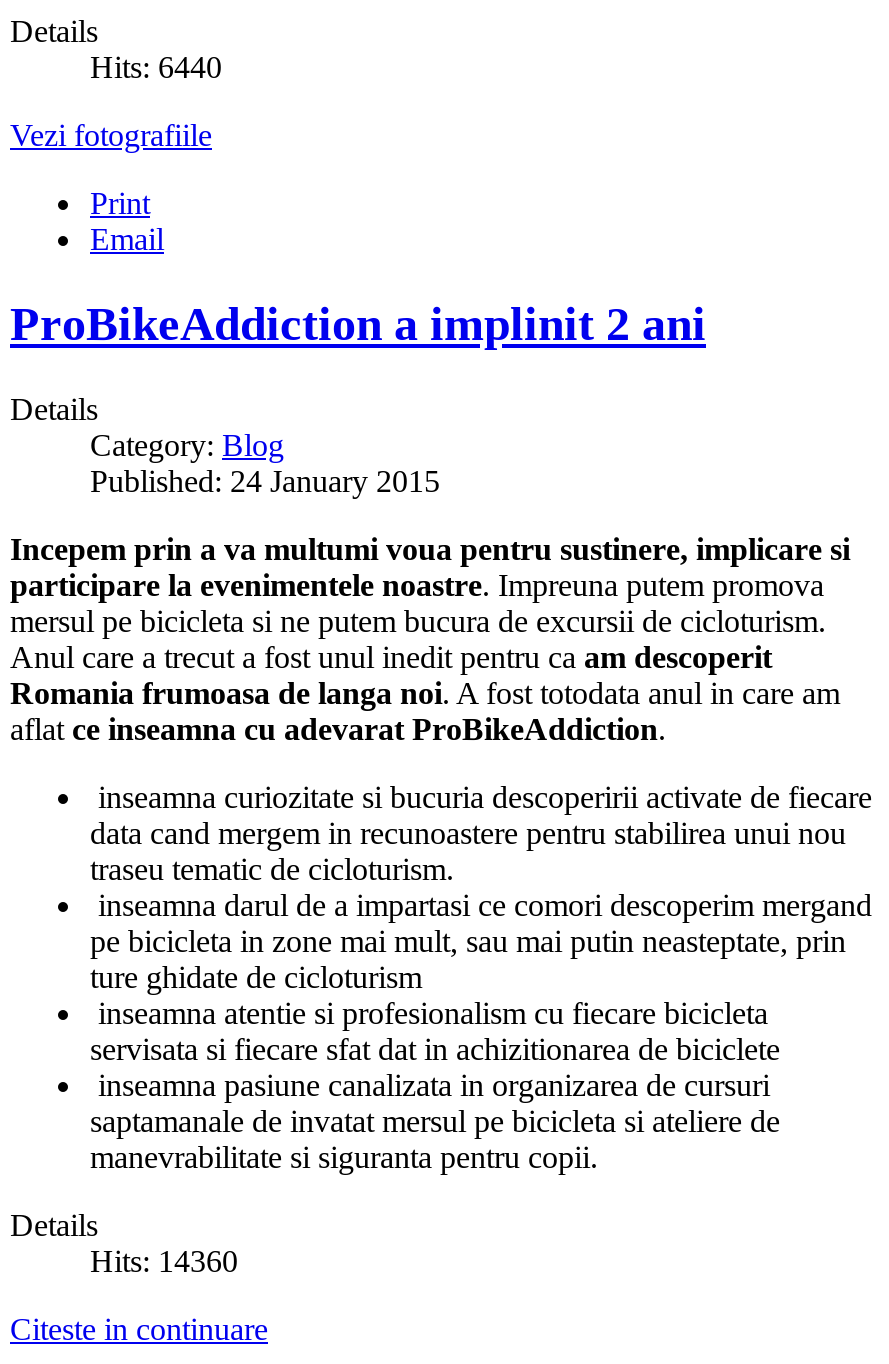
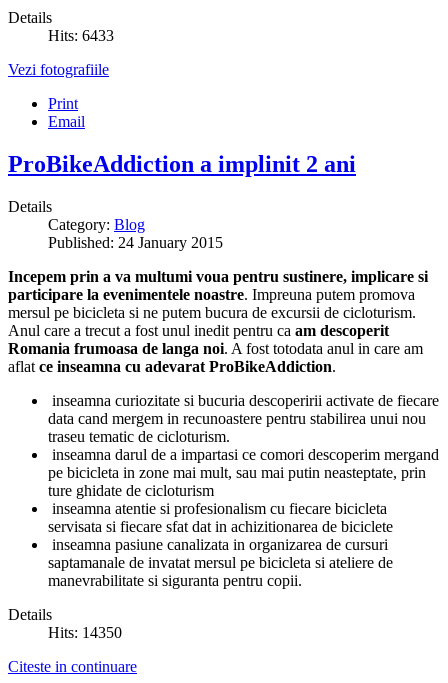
- Hits: 6440
+ Hits: 6433

- Hits: 14360
+ Hits: 14350
